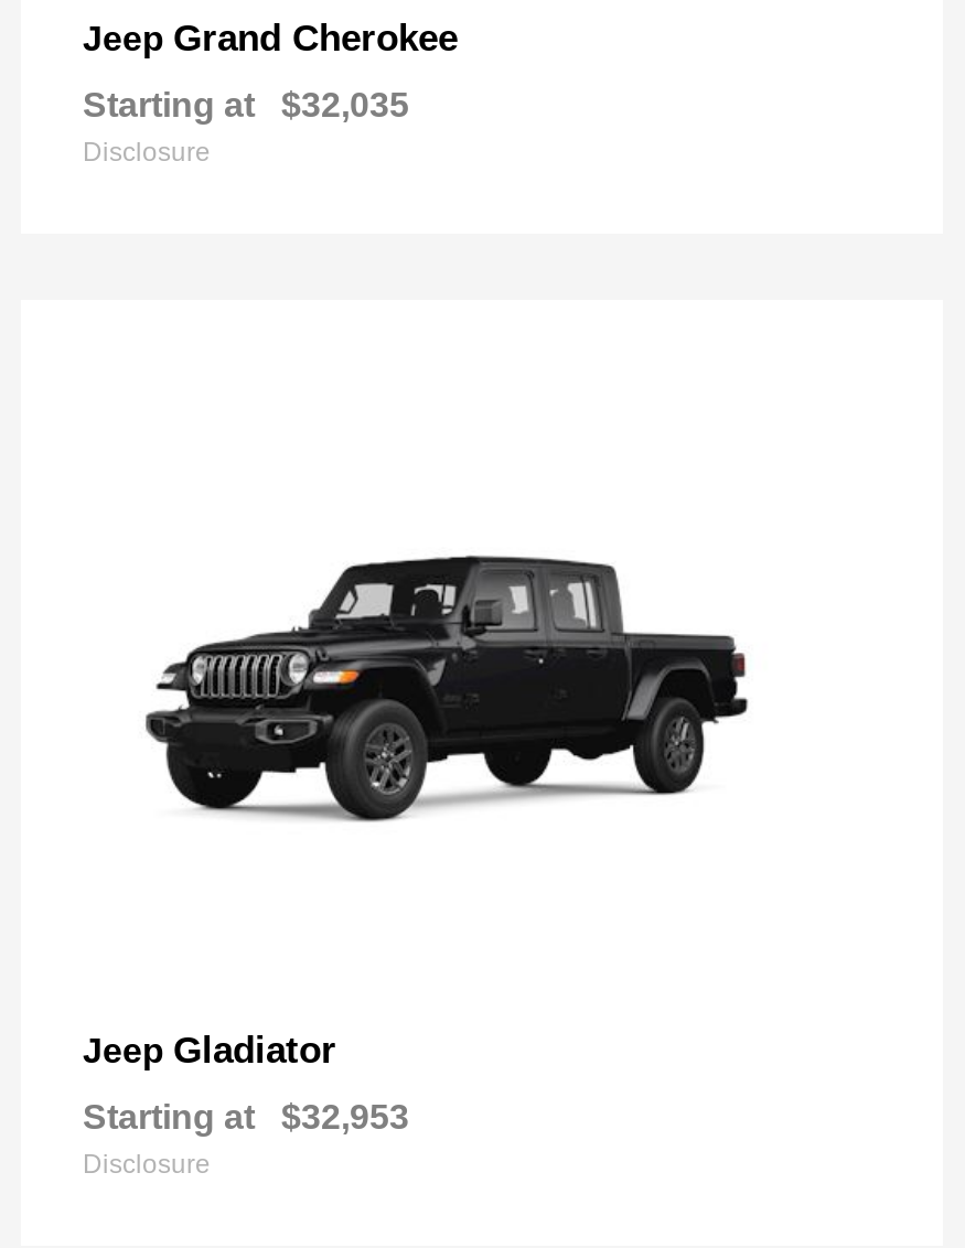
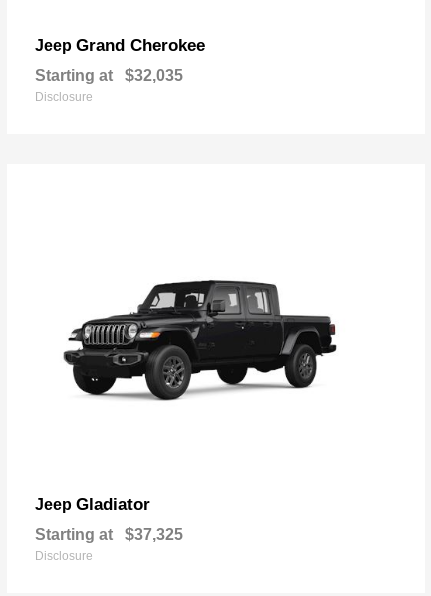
- Starting at $32,953
+ Starting at $37,325
